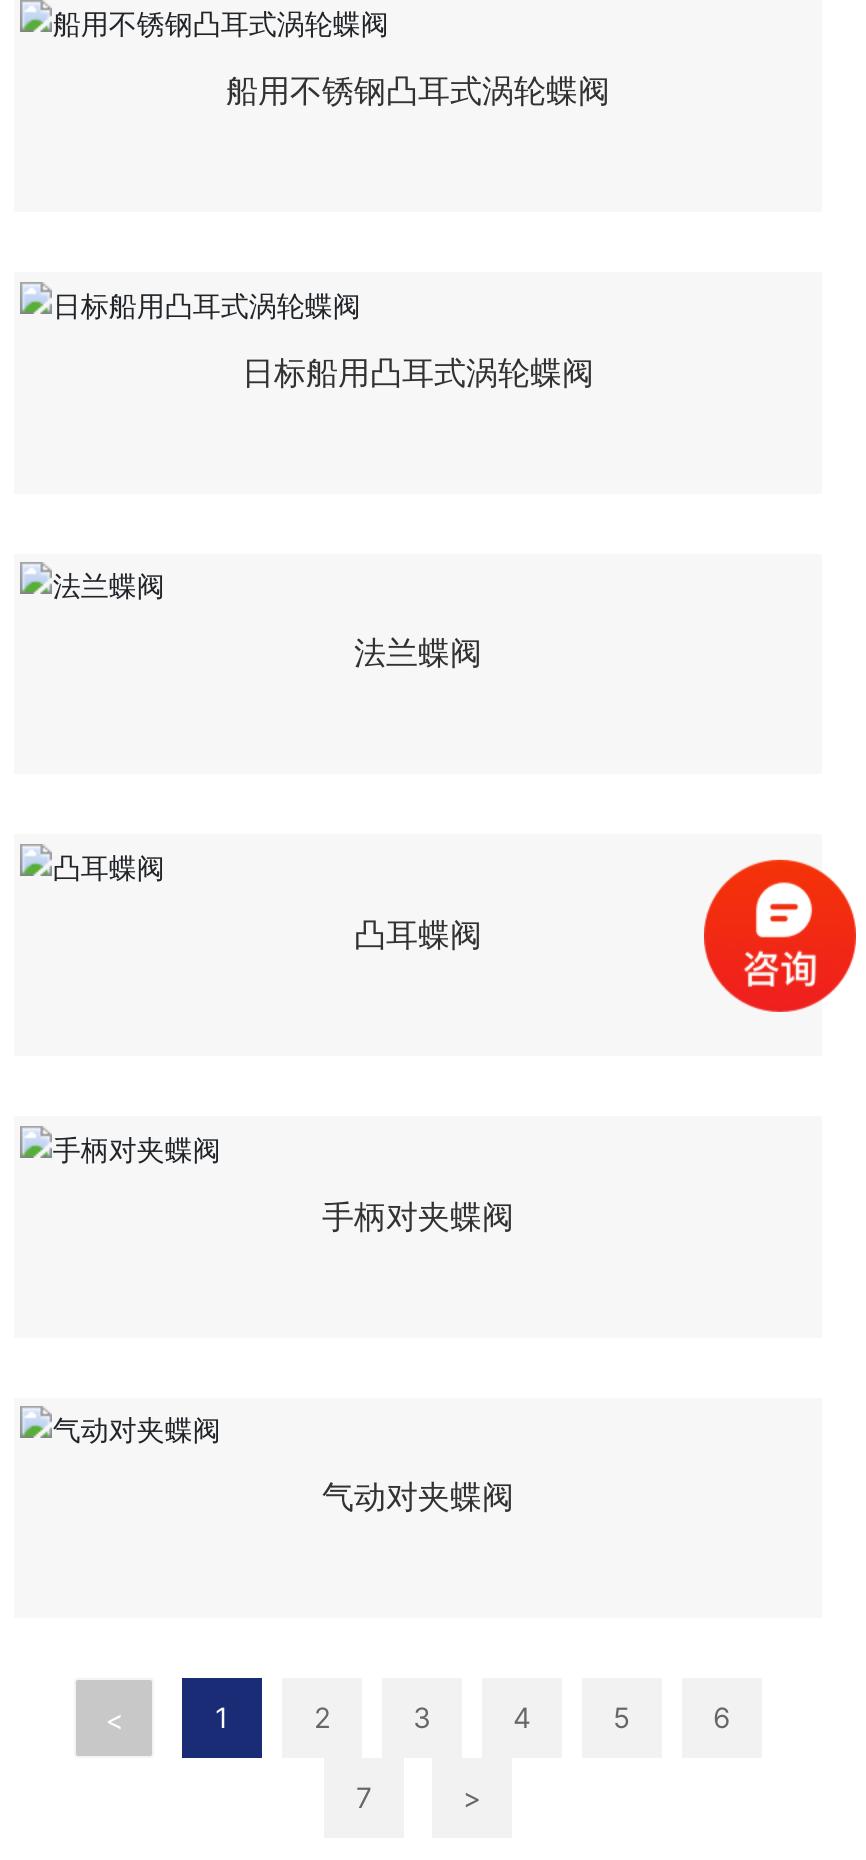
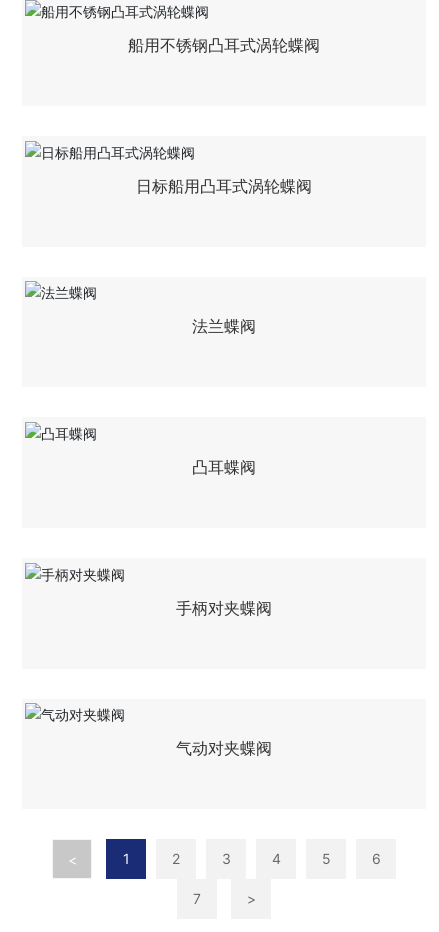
- [image]
